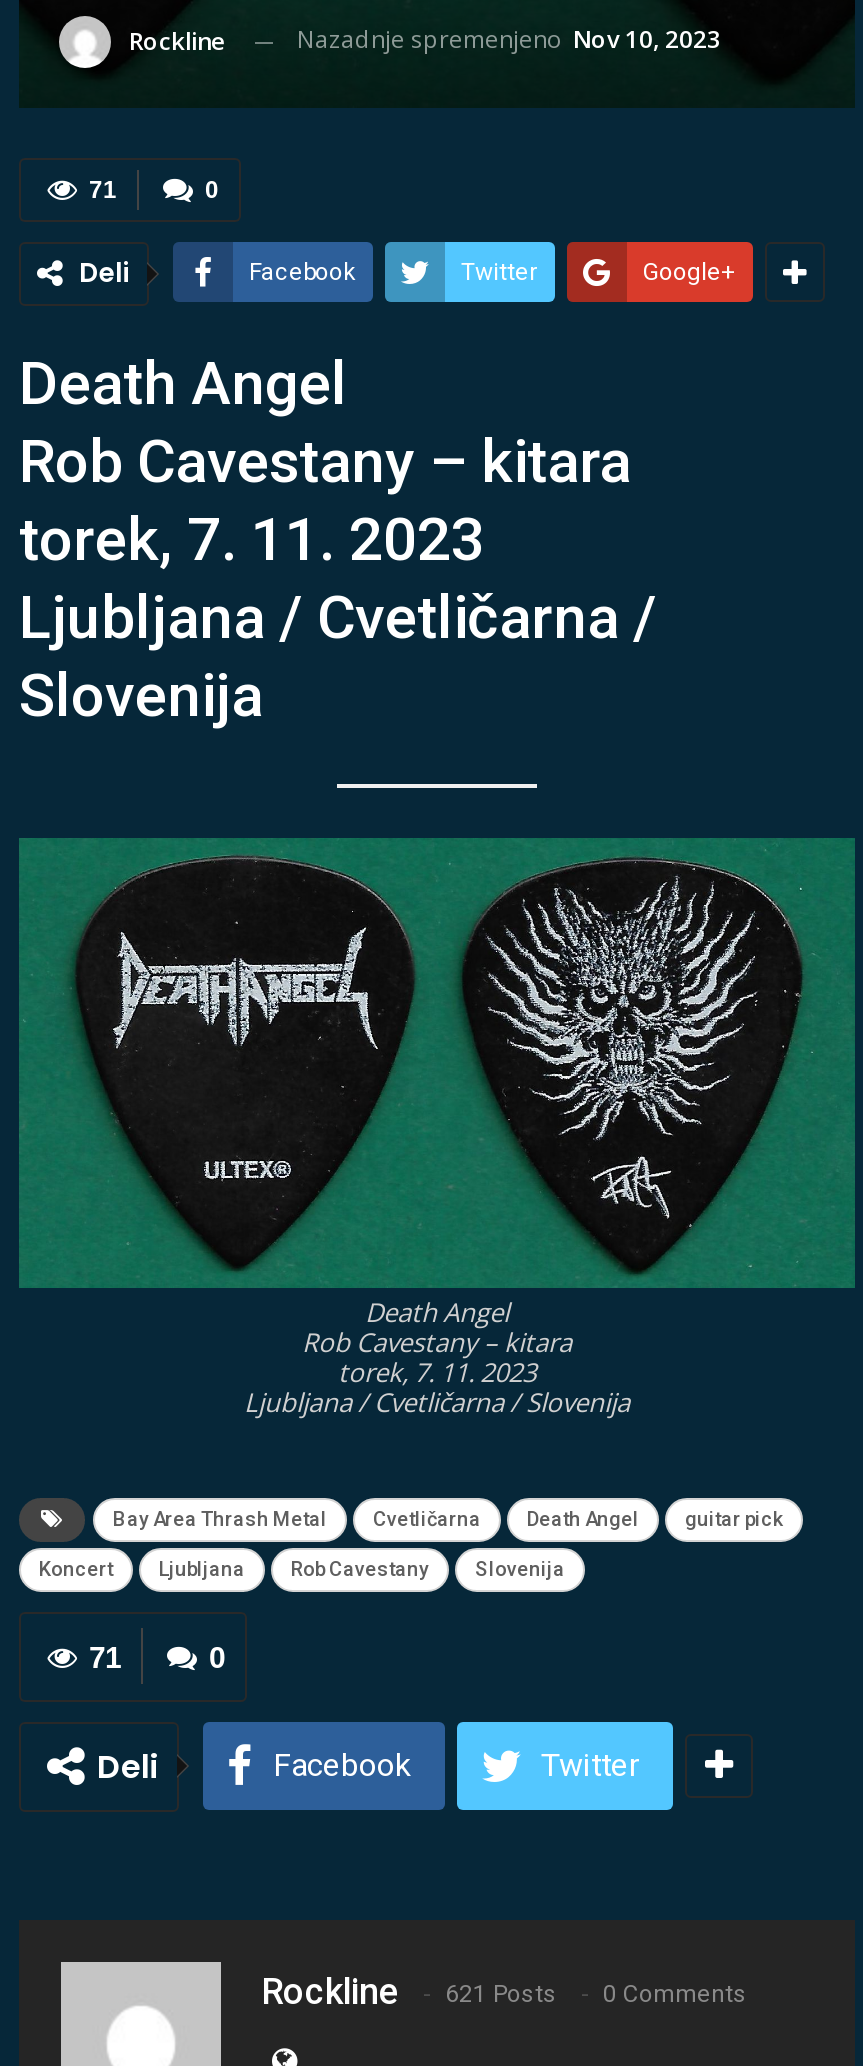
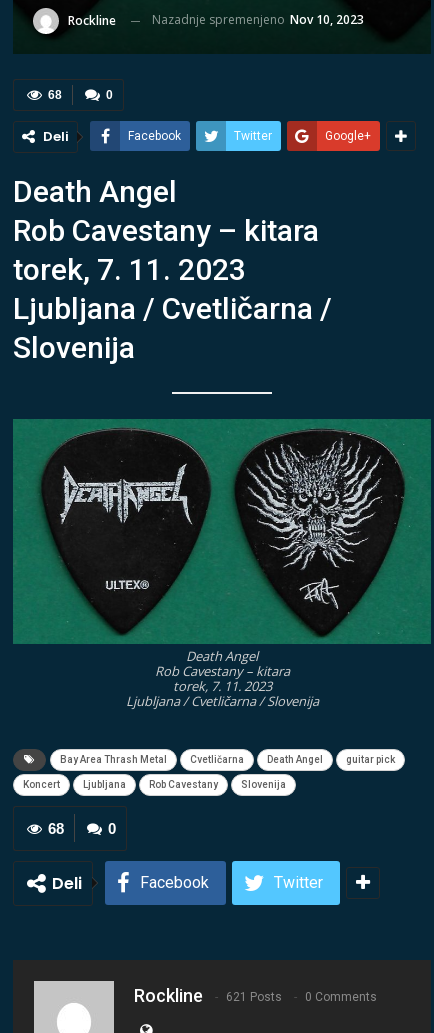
- 71
+ 68

- 71
+ 68
